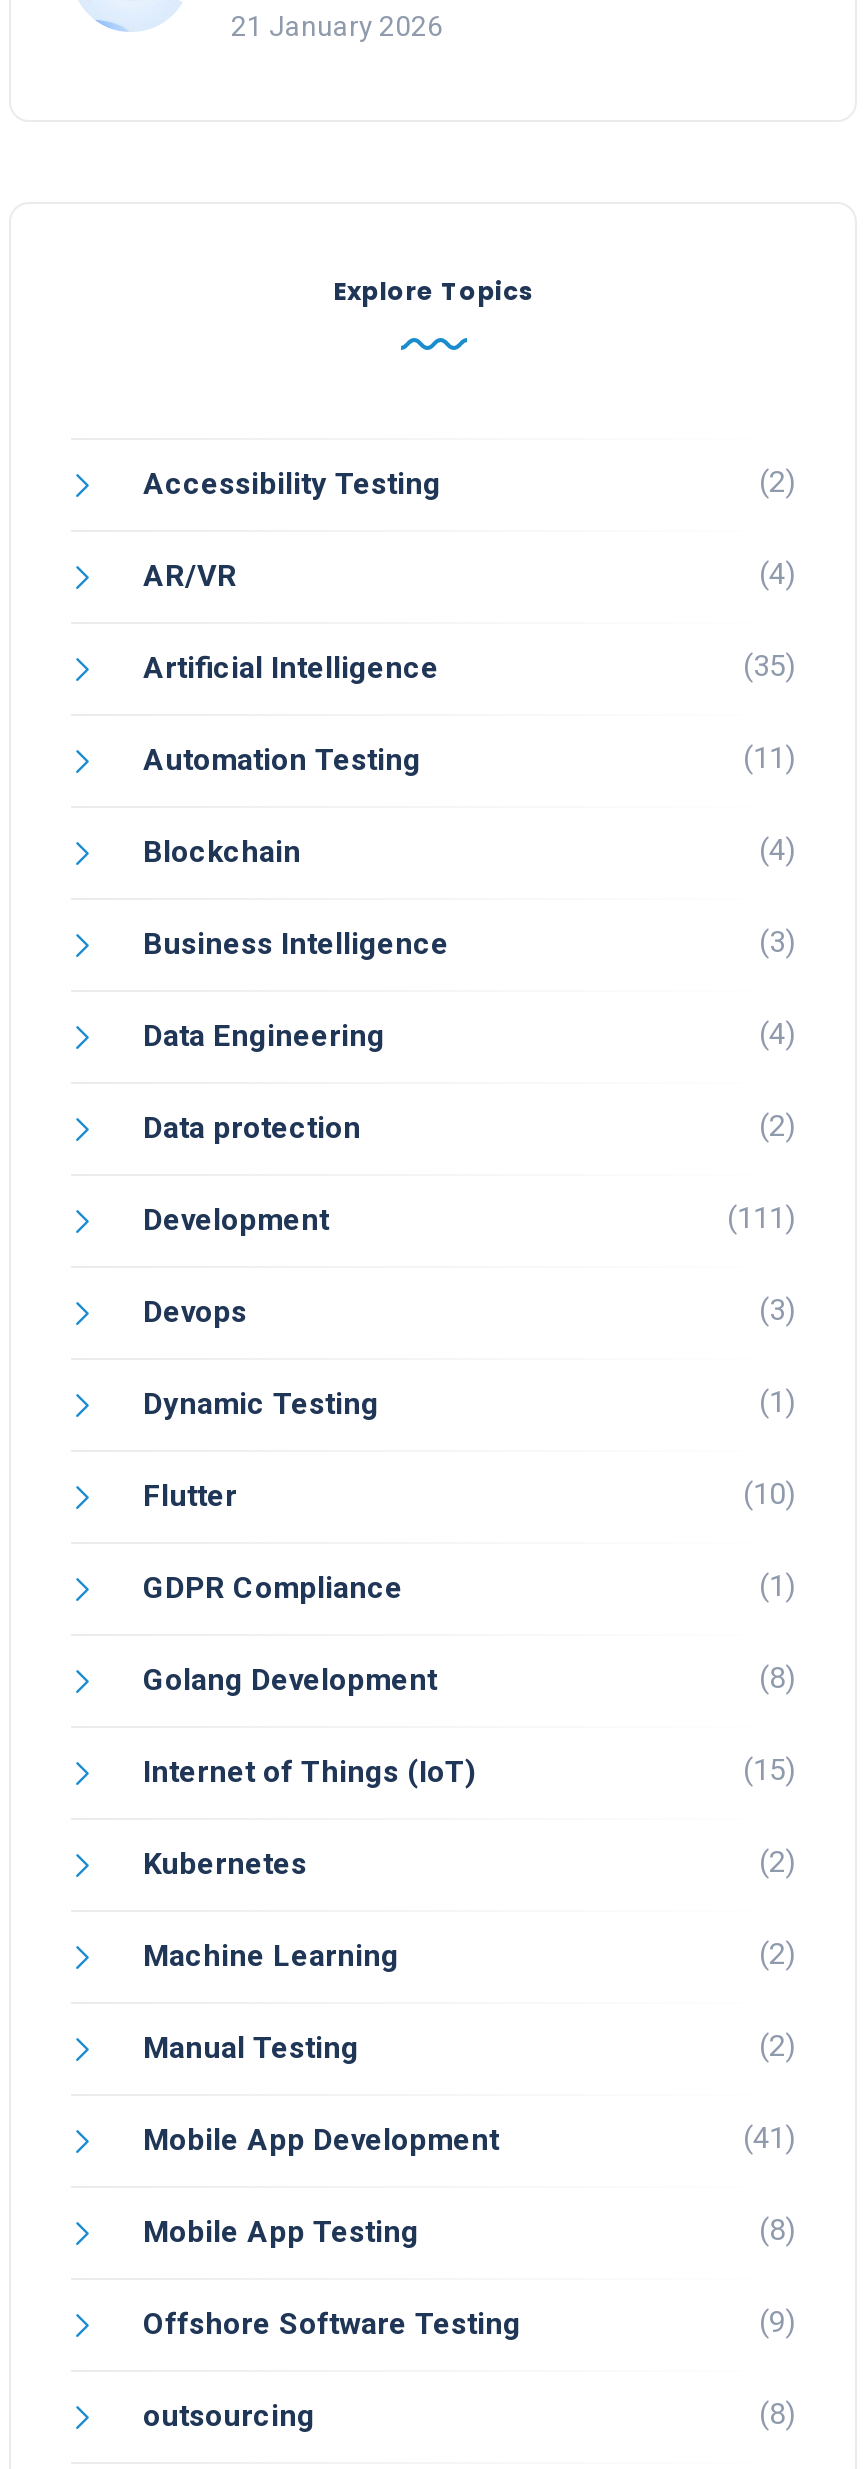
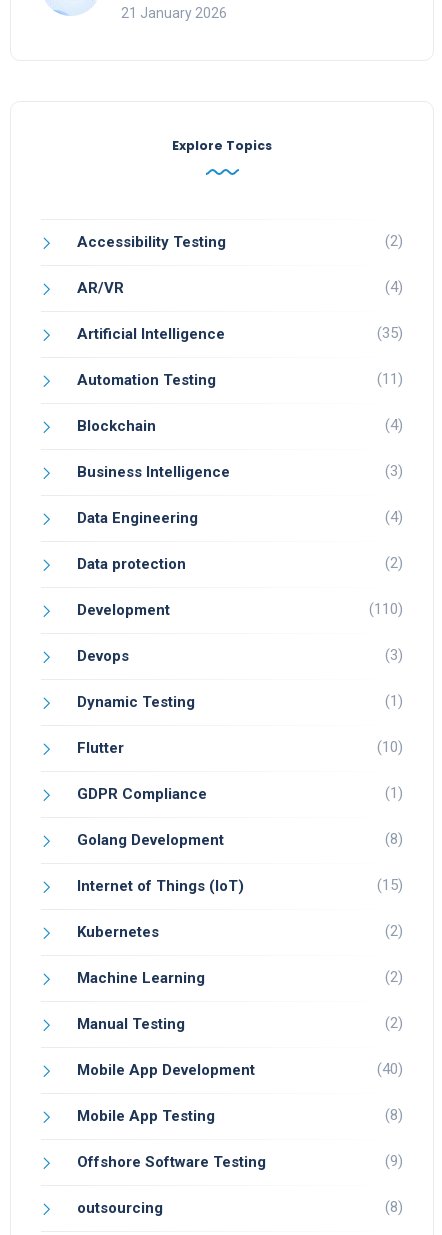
- (111)
+ (110)

- (41)
+ (40)
